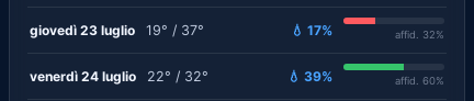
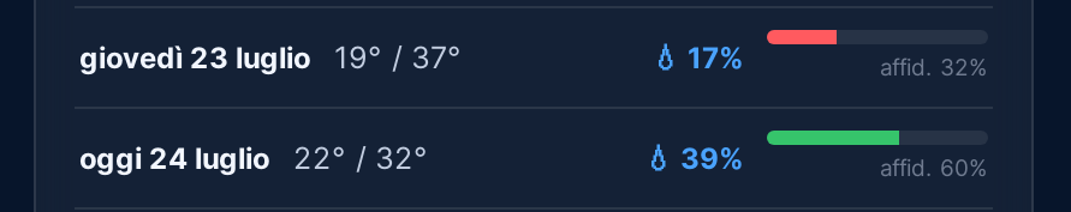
- venerdì 24 luglio
+ oggi 24 luglio
